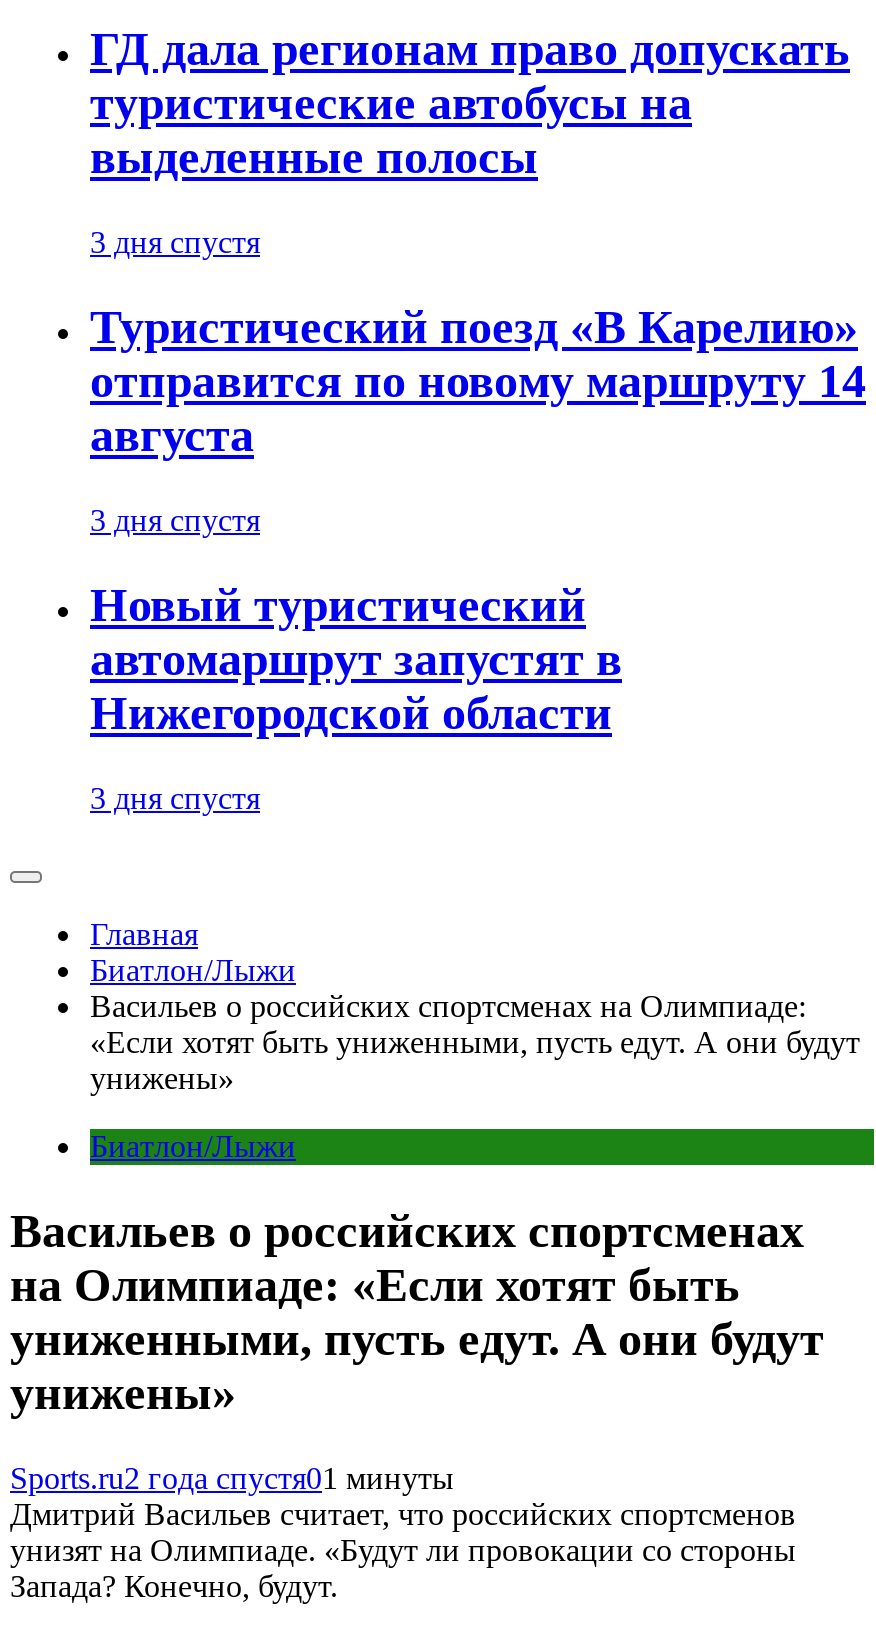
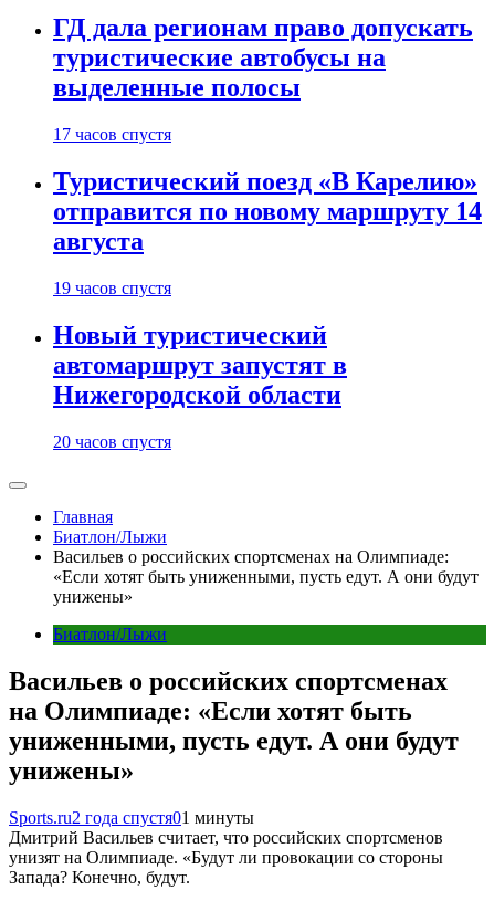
- 3 дня спустя
+ 17 часов спустя

- 3 дня спустя
+ 19 часов спустя

- 3 дня спустя
+ 20 часов спустя
